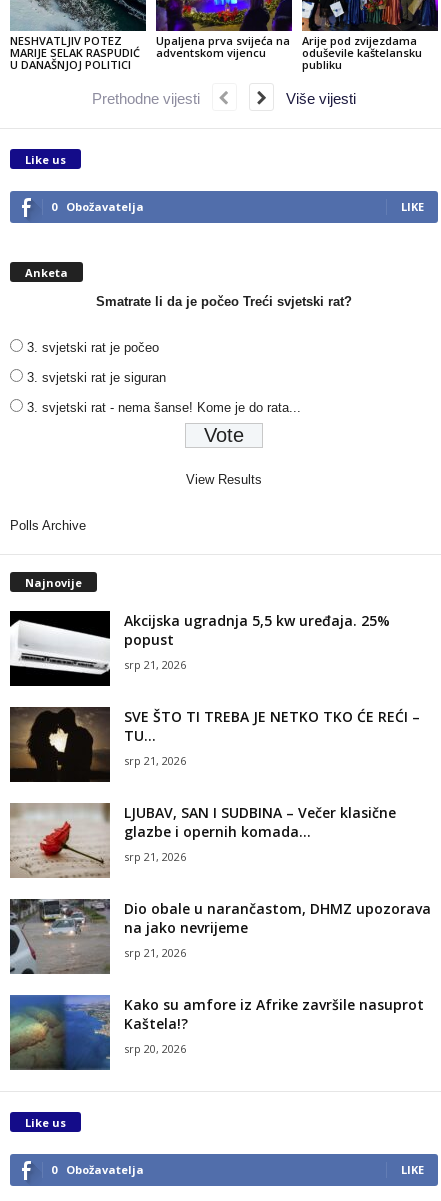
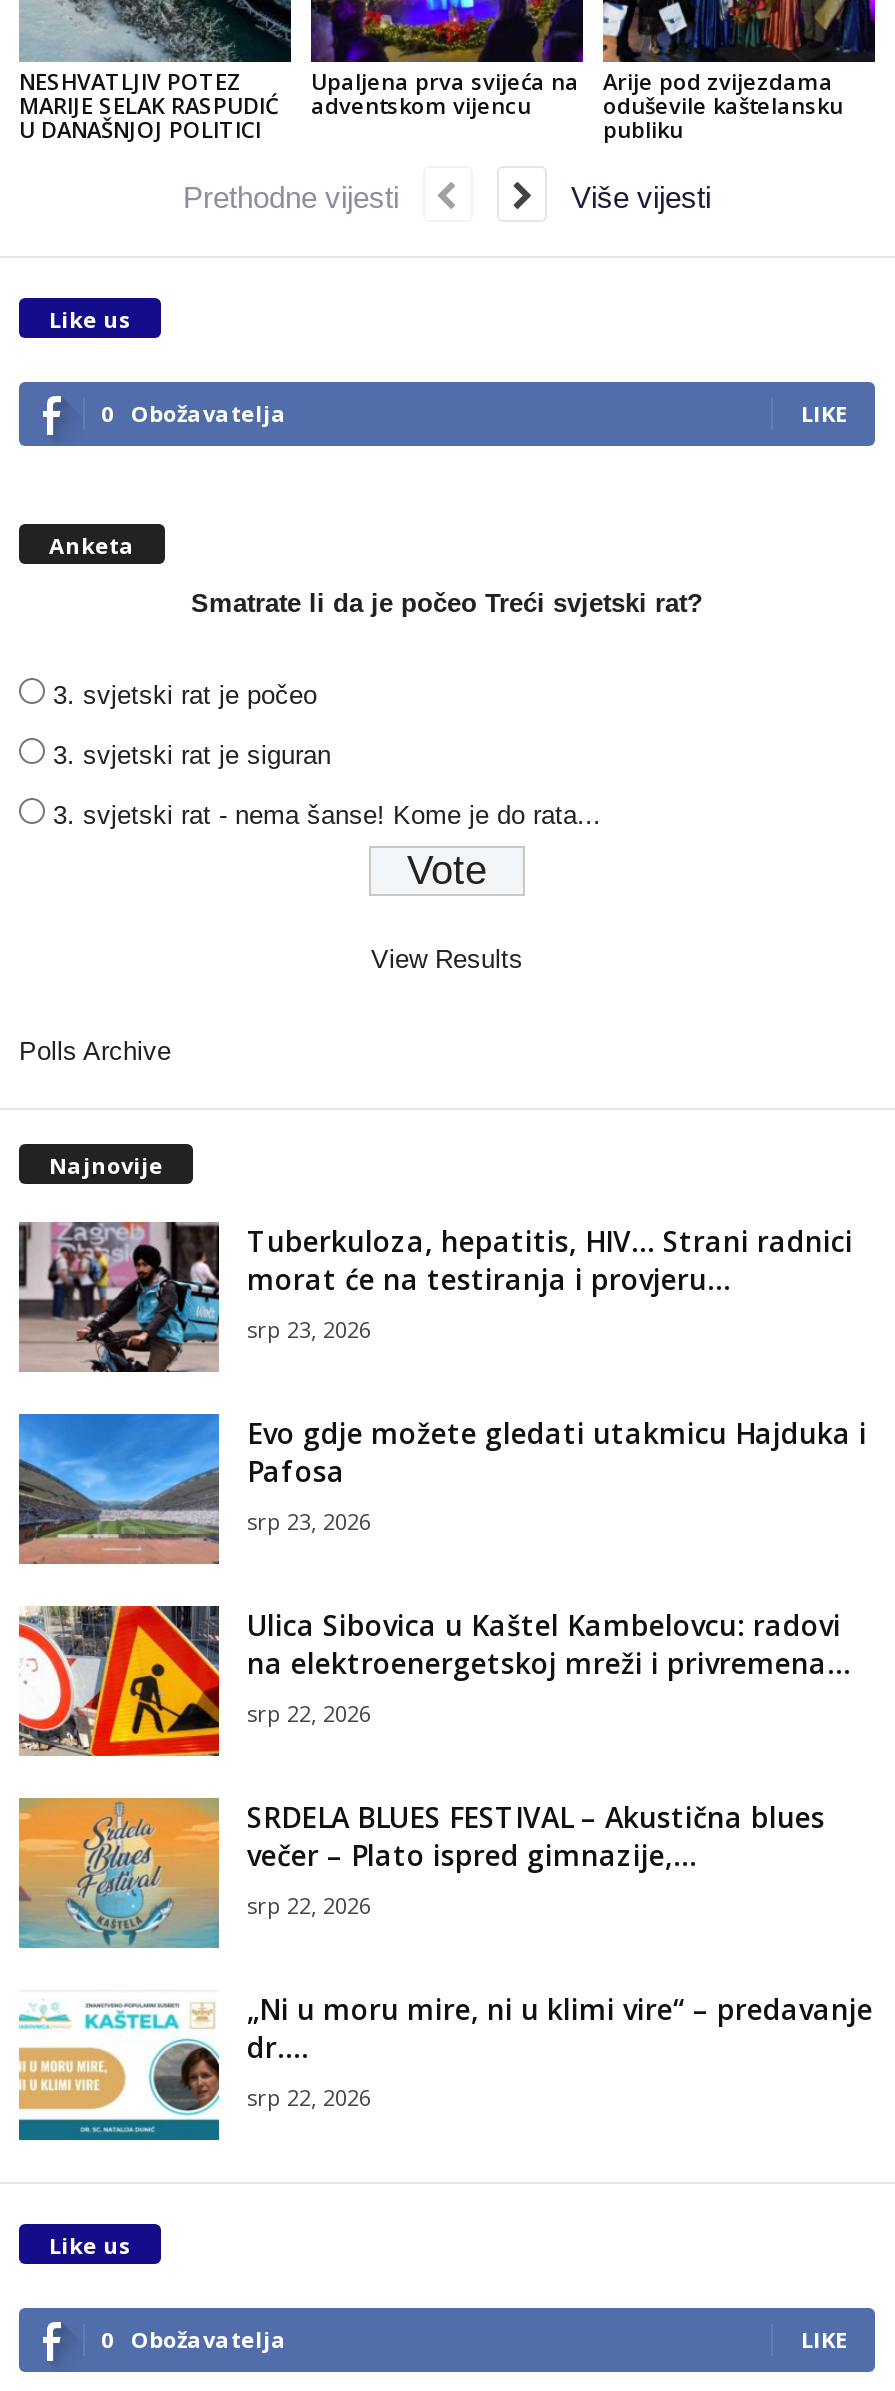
- [image]
- Akcijska ugradnja 5,5 kw uređaja. 25%
- popust
- srp 21, 2026
+ [image]
+ Tuberkuloza, hepatitis, HIV… Strani radnici
+ morat će na testiranja i provjeru...
+ srp 23, 2026

- [image]
- SVE ŠTO TI TREBA JE NETKO TKO ĆE REĆI –
- TU...
- srp 21, 2026
+ [image]
+ Evo gdje možete gledati utakmicu Hajduka i
+ Pafosa
+ srp 23, 2026

- [image]
- LJUBAV, SAN I SUDBINA – Večer klasične
- glazbe i opernih komada...
- srp 21, 2026
+ [image]
+ Ulica Sibovica u Kaštel Kambelovcu: radovi
+ na elektroenergetskoj mreži i privremena...
+ srp 22, 2026

- [image]
- Dio obale u narančastom, DHMZ upozorava
- na jako nevrijeme
- srp 21, 2026
+ [image]
+ SRDELA BLUES FESTIVAL – Akustična blues
+ večer – Plato ispred gimnazije,...
+ srp 22, 2026

- [image]
- Kako su amfore iz Afrike završile nasuprot
- Kaštela!?
- srp 20, 2026
+ [image]
+ „Ni u moru mire, ni u klimi vire“ – predavanje
+ dr....
+ srp 22, 2026
